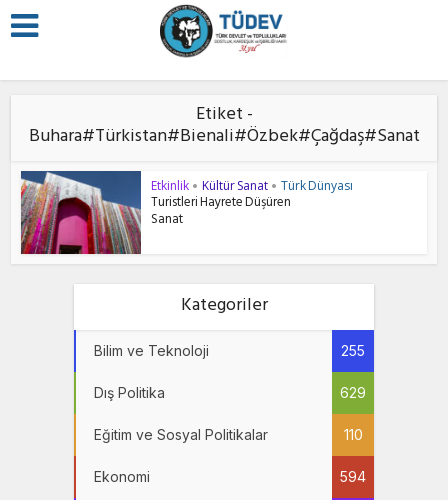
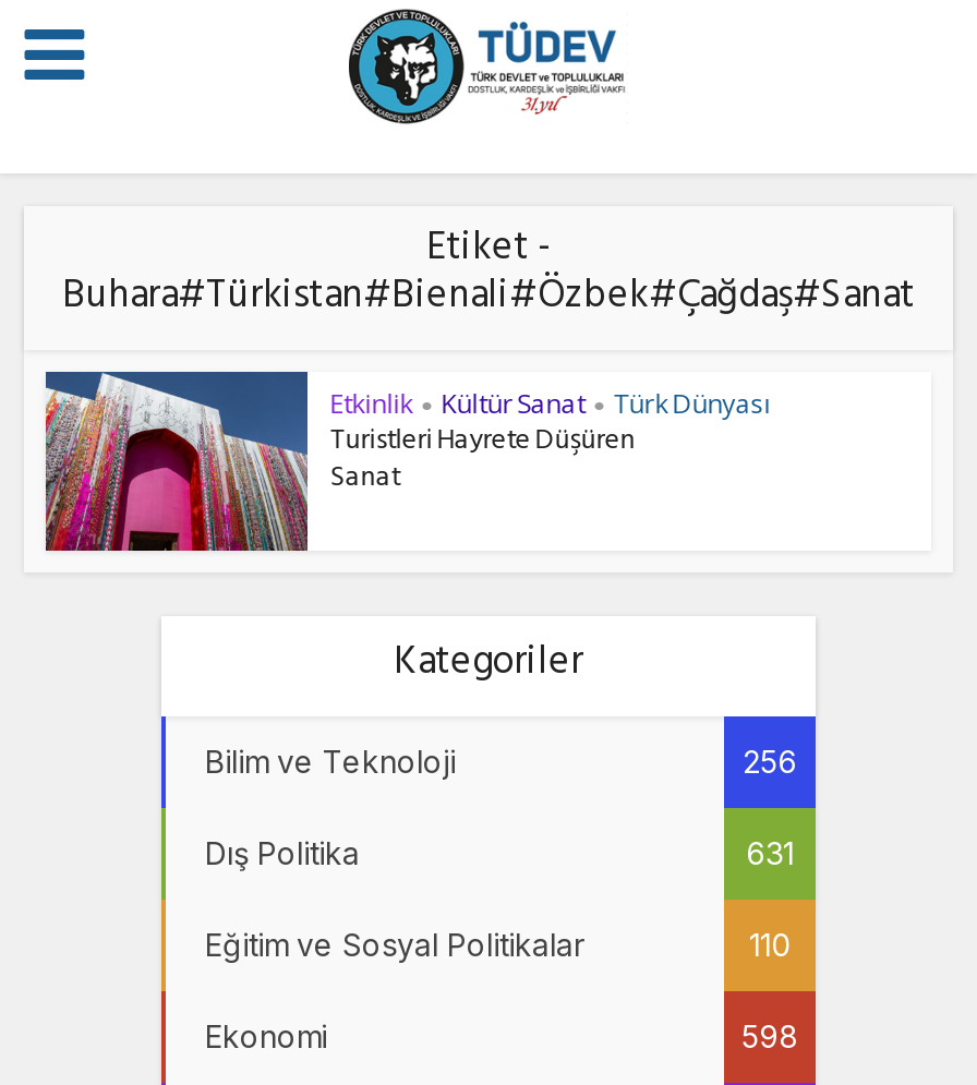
- 255
+ 256

- 629
+ 631

- 594
+ 598
